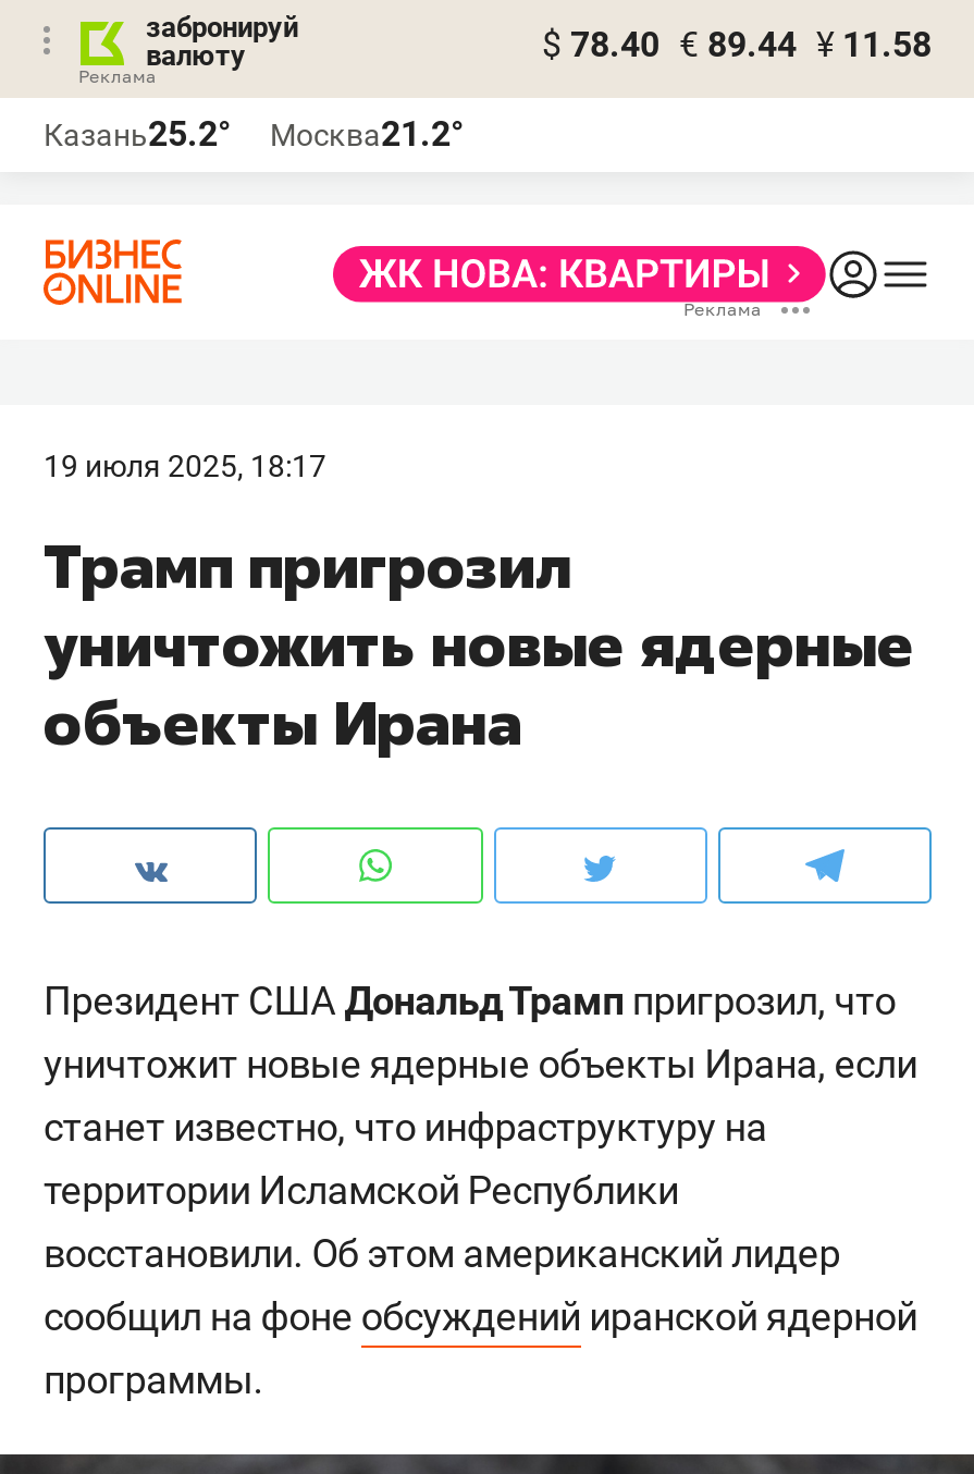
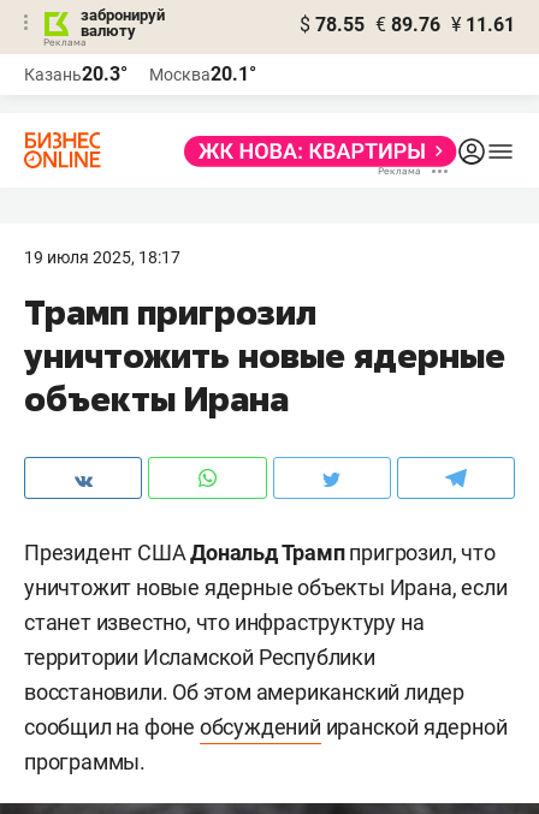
- $ 78.40 € 89.44 ¥ 11.58
+ $ 78.55 € 89.76 ¥ 11.61

- Казань25.2°
+ Казань20.3°

- Москва21.2°
+ Москва20.1°
